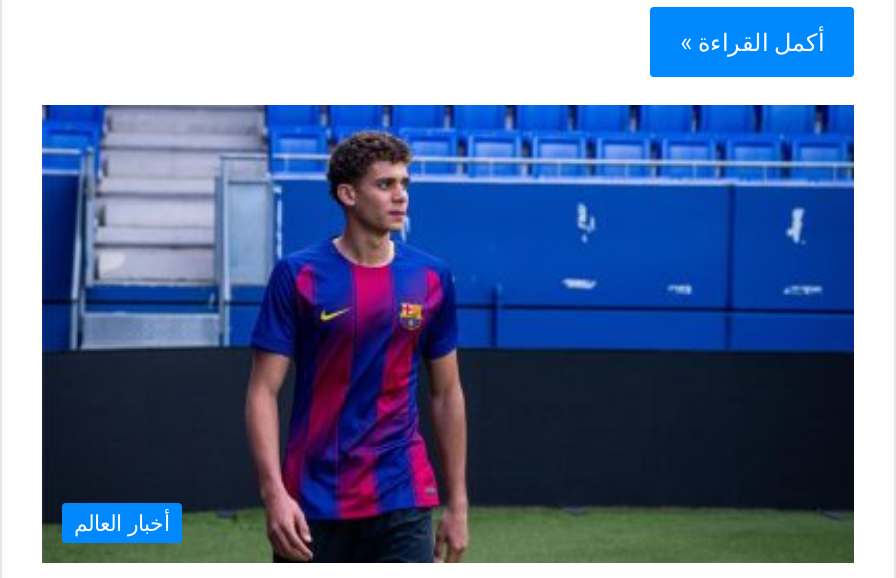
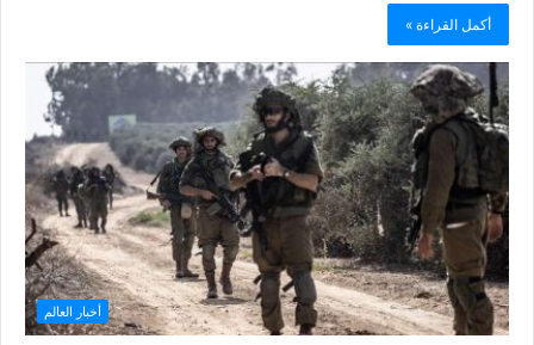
- [image]
+ [image]
